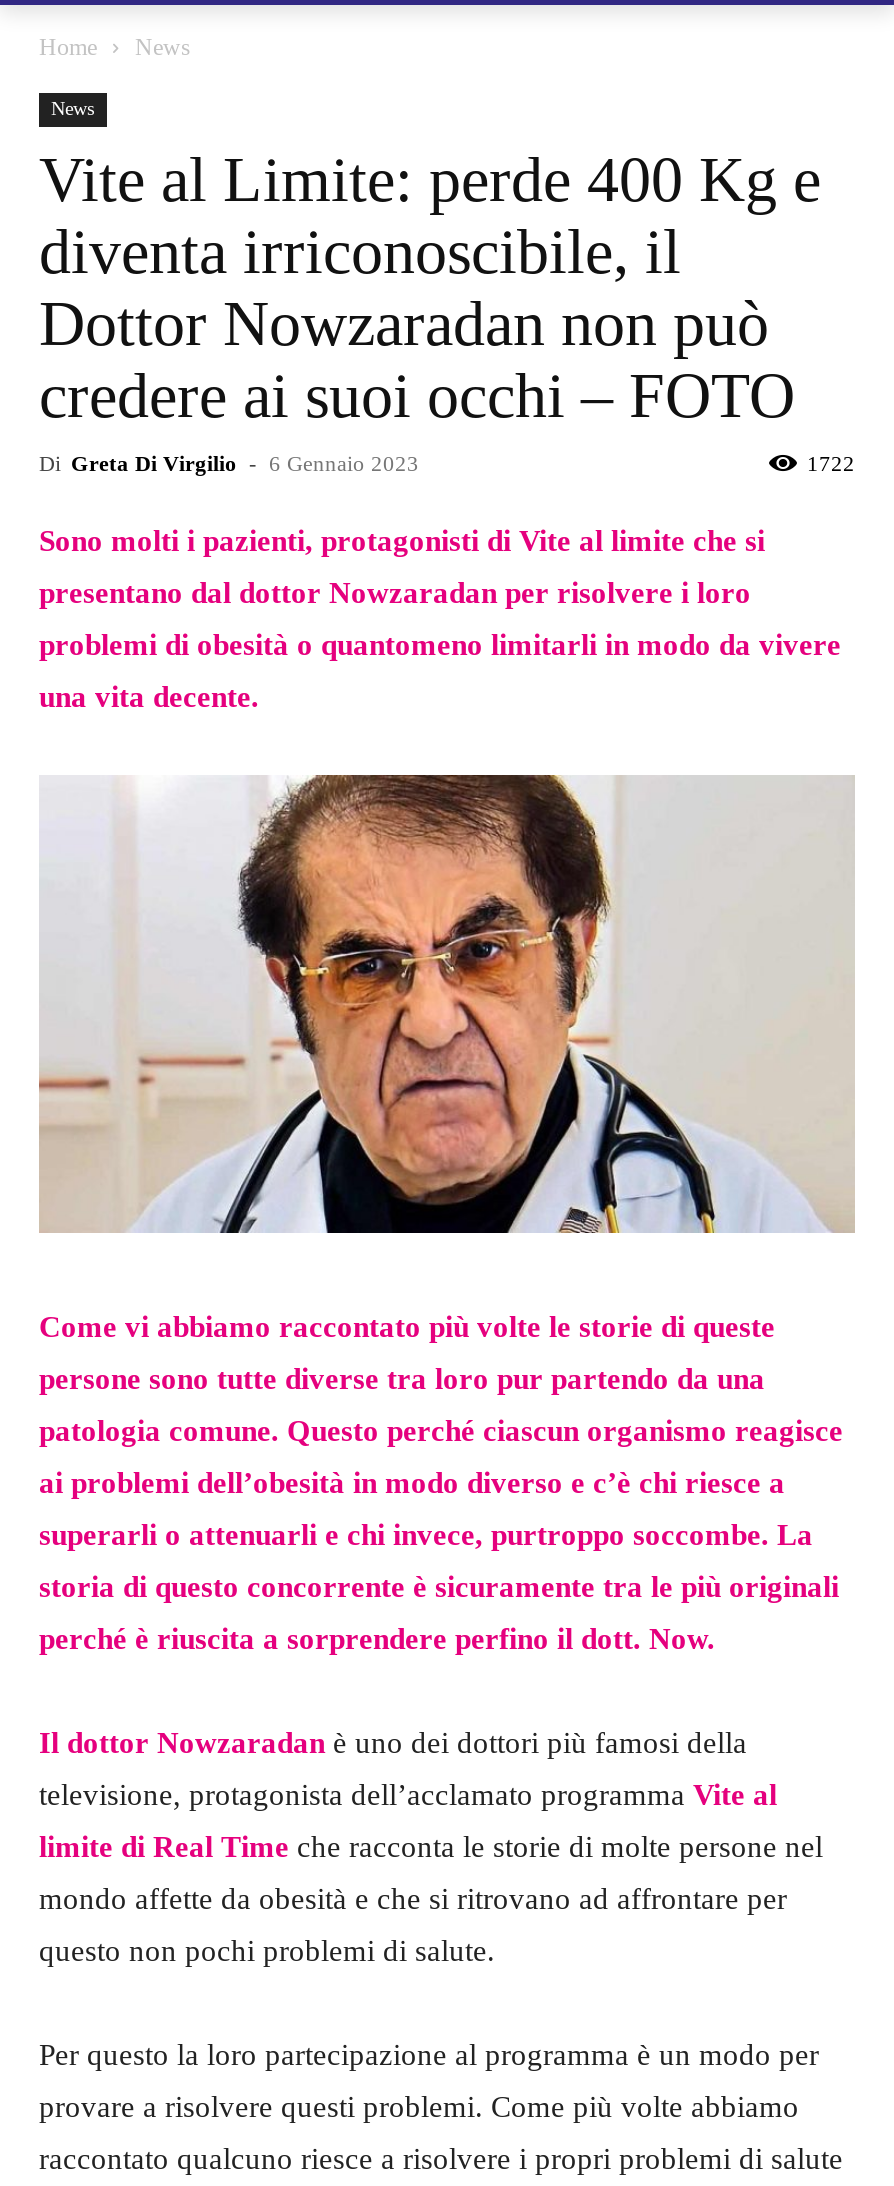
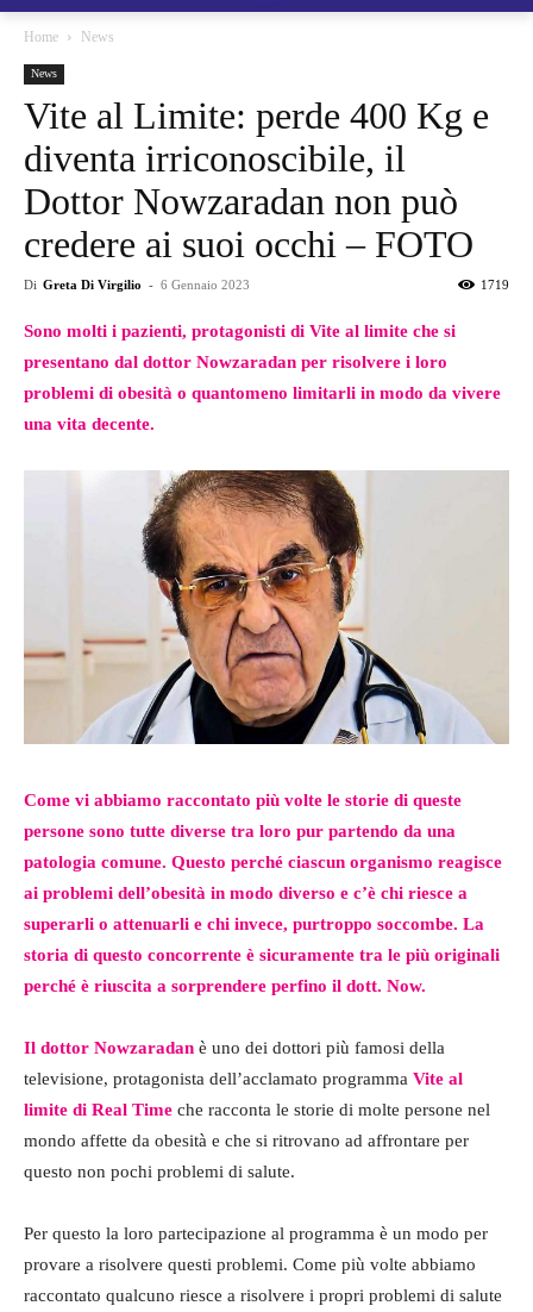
- 1722
+ 1719
